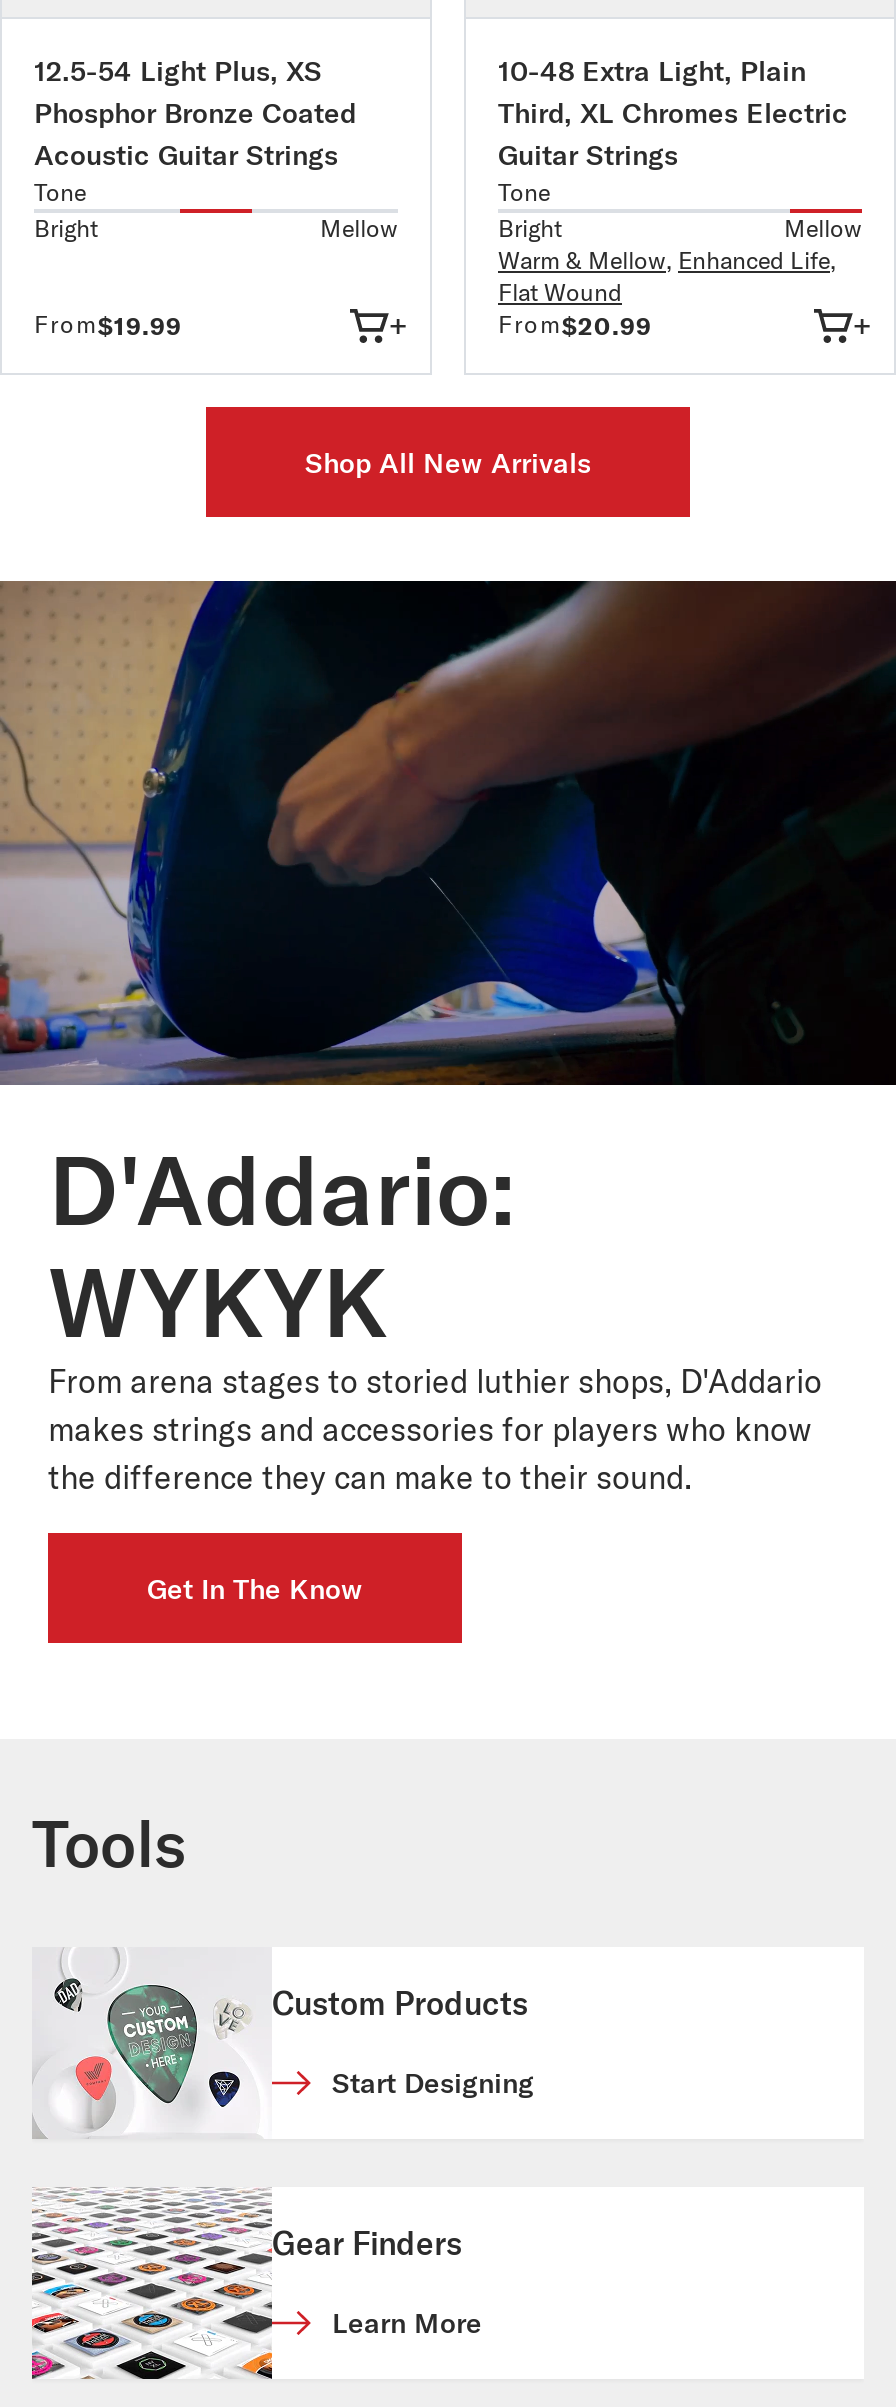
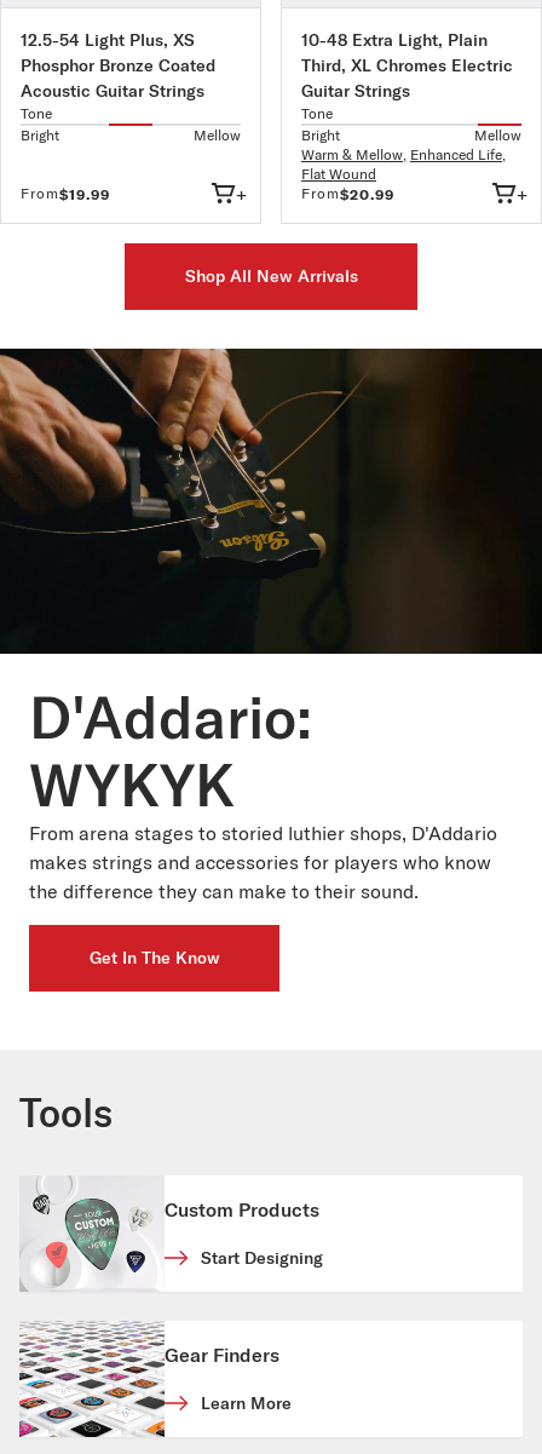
- [image]
+ [image]
